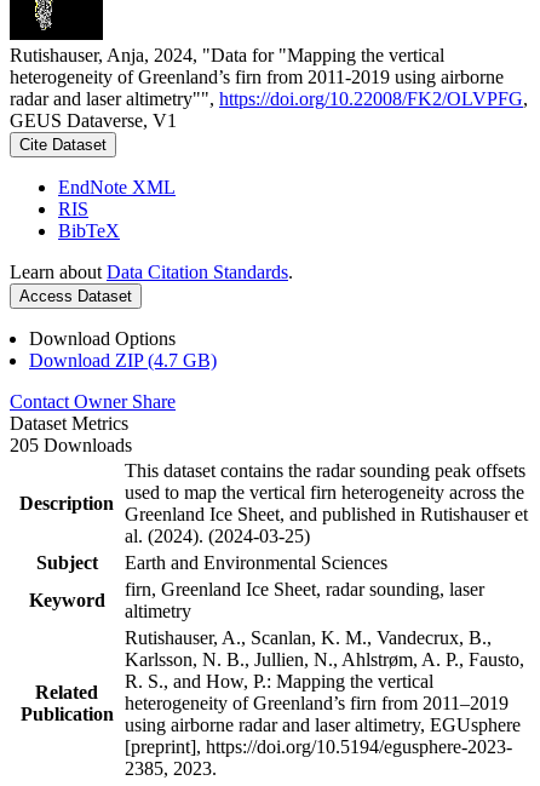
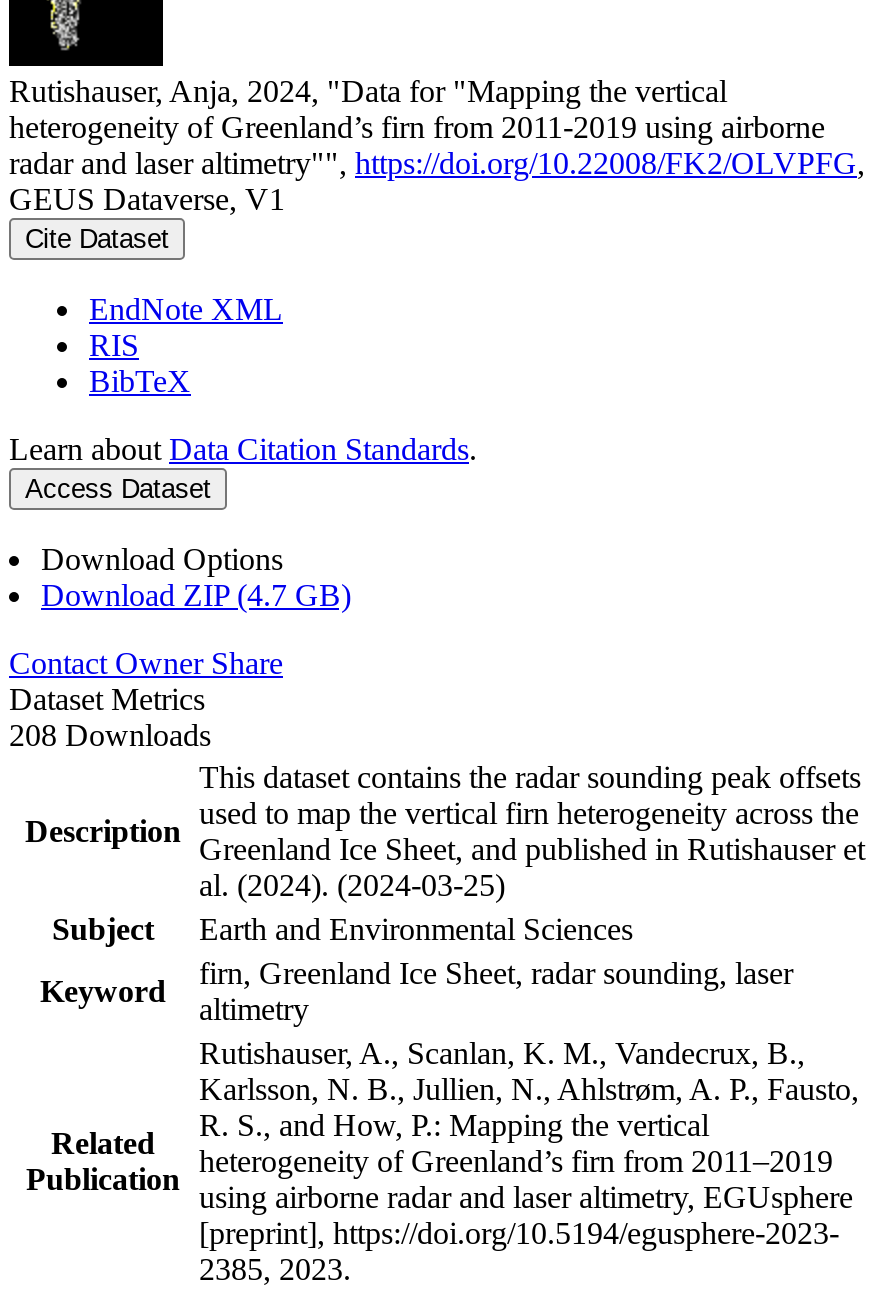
- 205 Downloads
+ 208 Downloads
